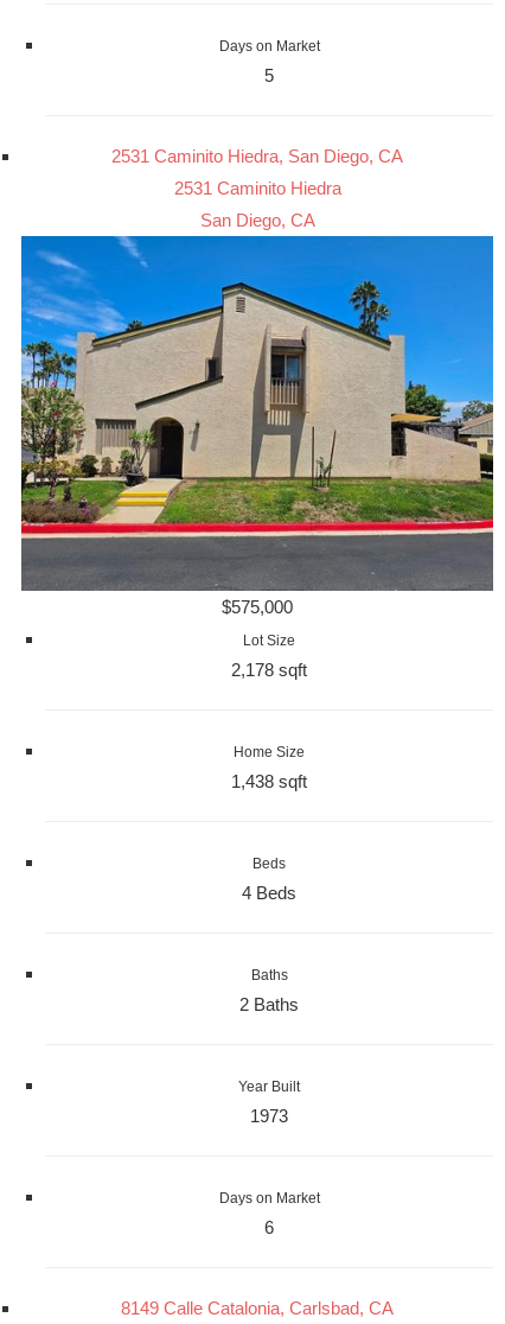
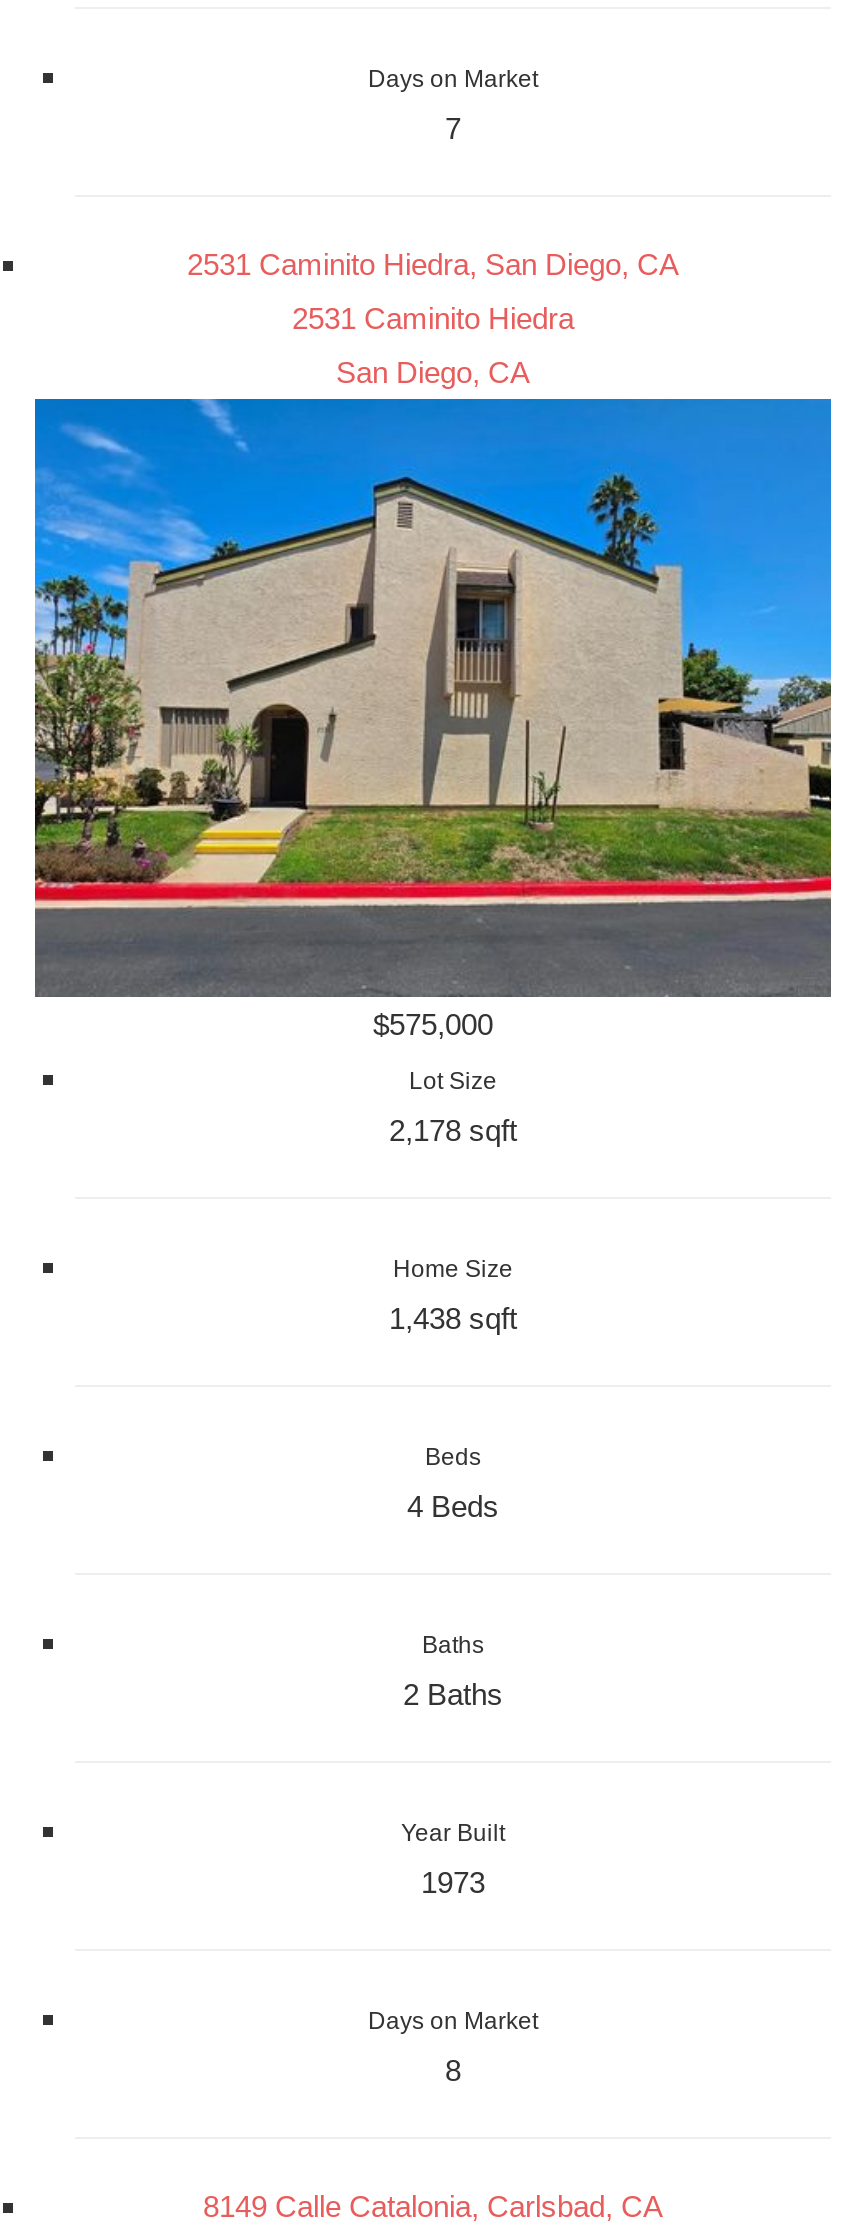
- 5
+ 7

- 6
+ 8
